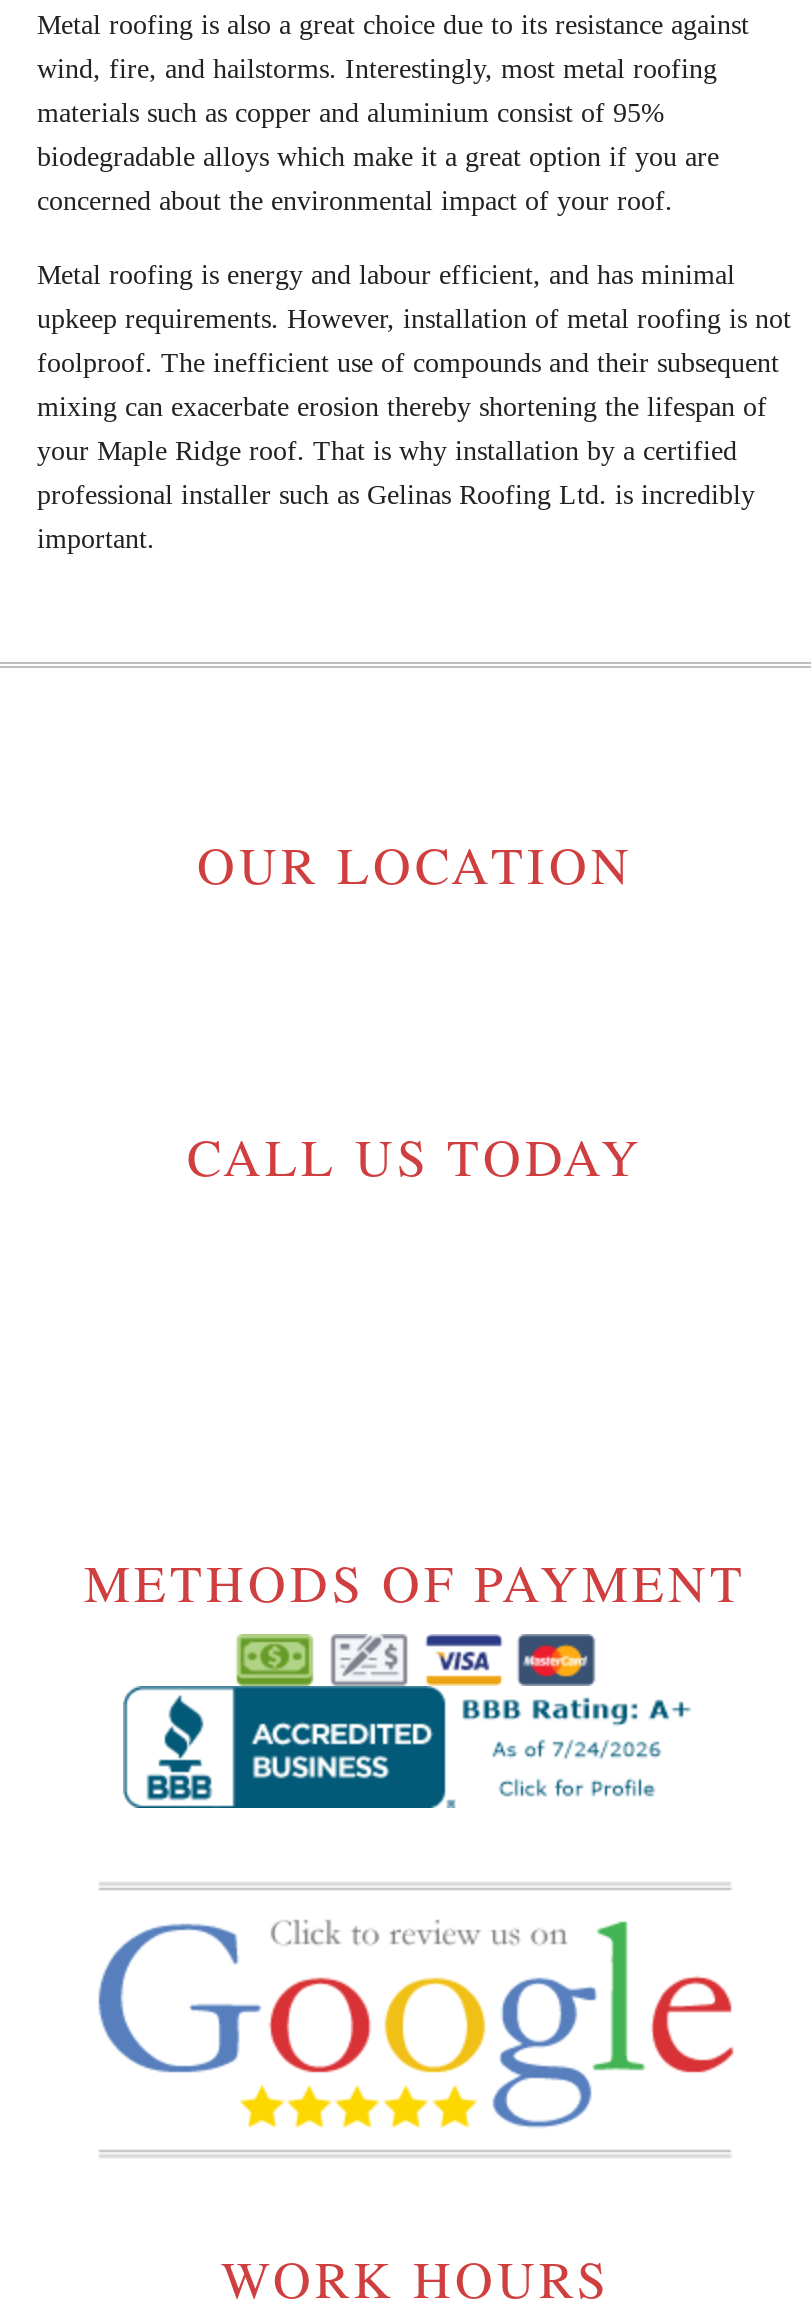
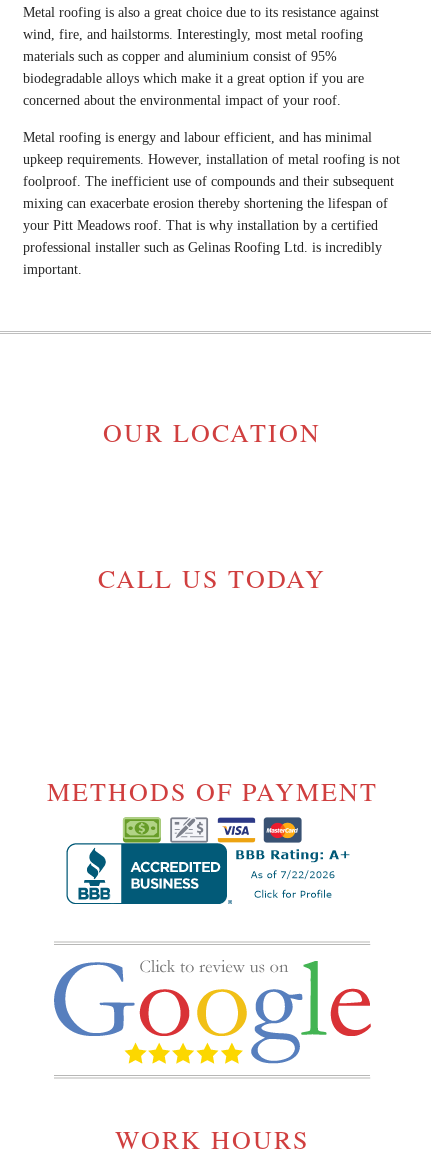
- your Maple Ridge roof. That is why installation by a certified
+ your Pitt Meadows roof. That is why installation by a certified
